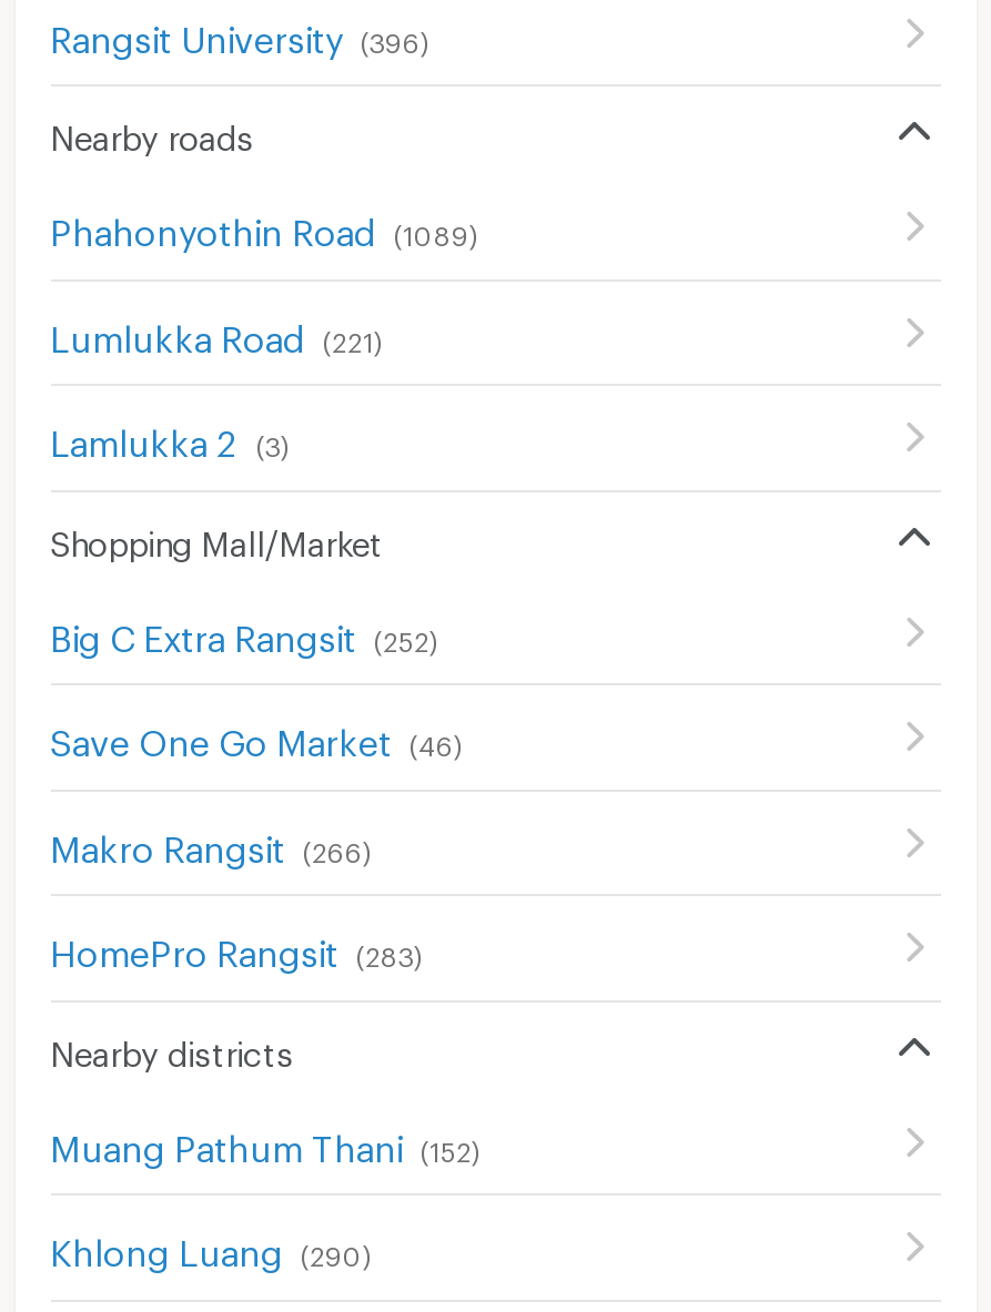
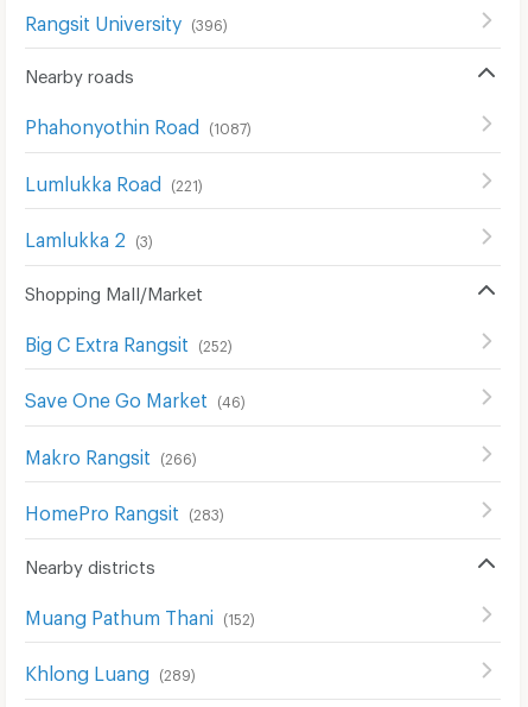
- Phahonyothin Road (1089)
+ Phahonyothin Road (1087)

- Khlong Luang (290)
+ Khlong Luang (289)
